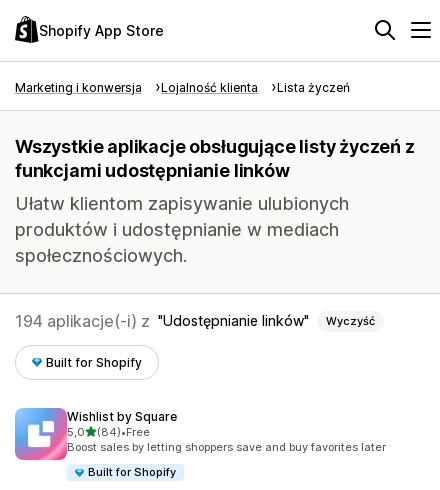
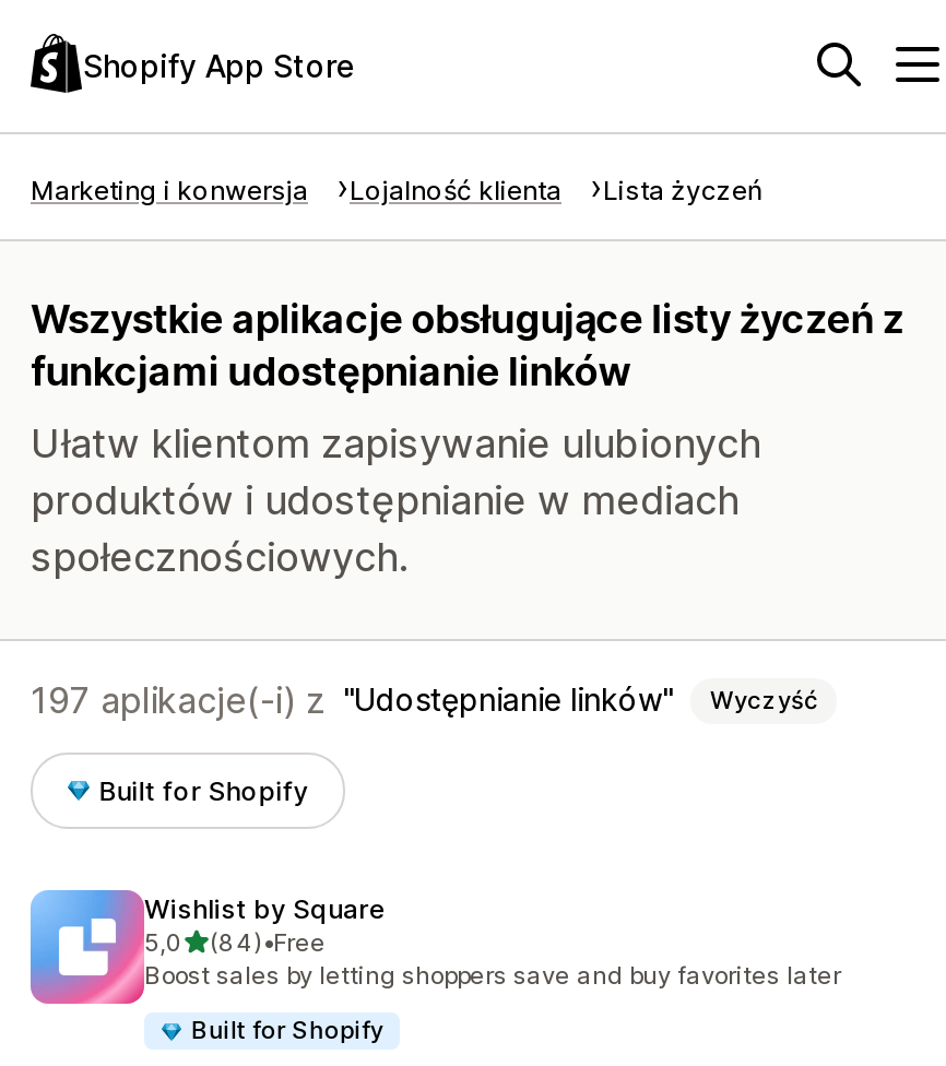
- 194 aplikacje(-i) z Udostępnianie linków Wyczyść
+ 197 aplikacje(-i) z Udostępnianie linków Wyczyść
